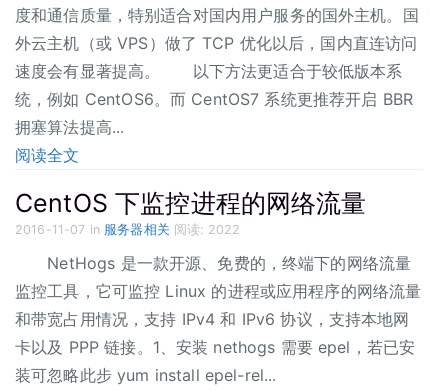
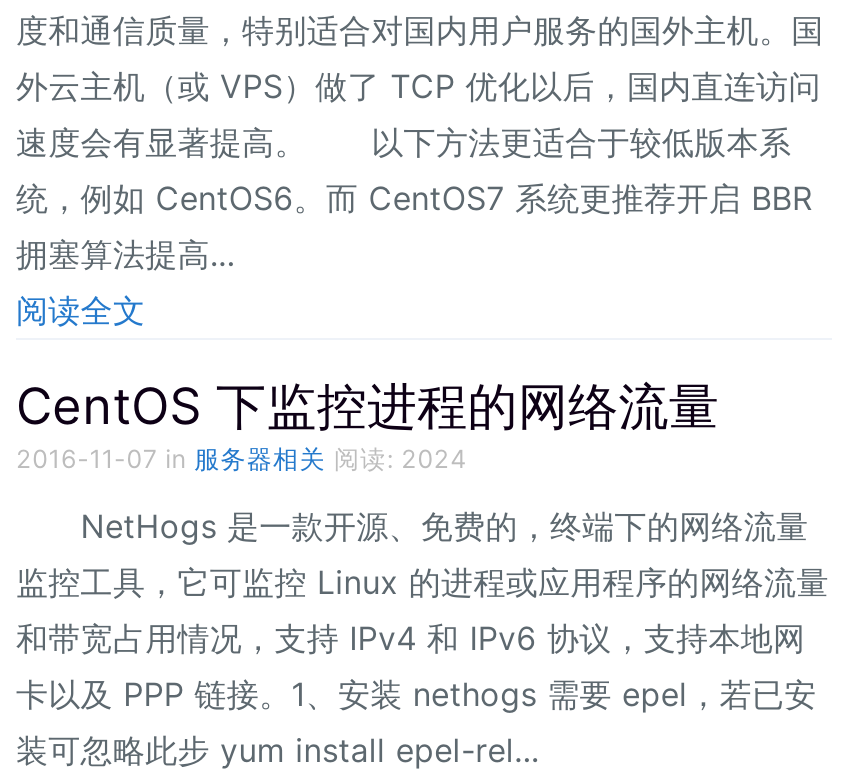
- 2016-11-07 in服务器相关 阅读: 2022
+ 2016-11-07 in服务器相关 阅读: 2024
